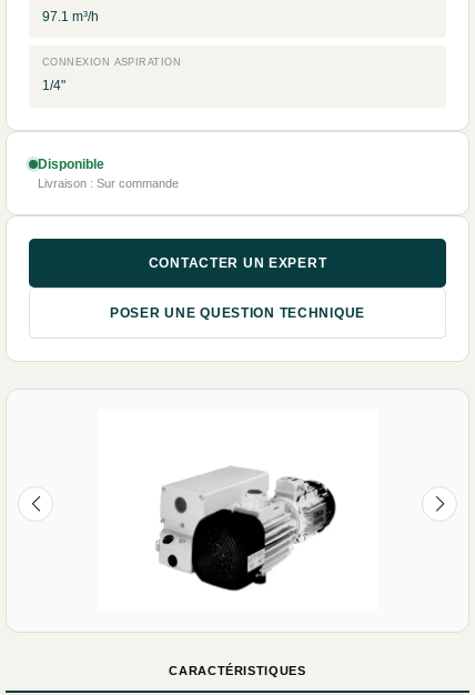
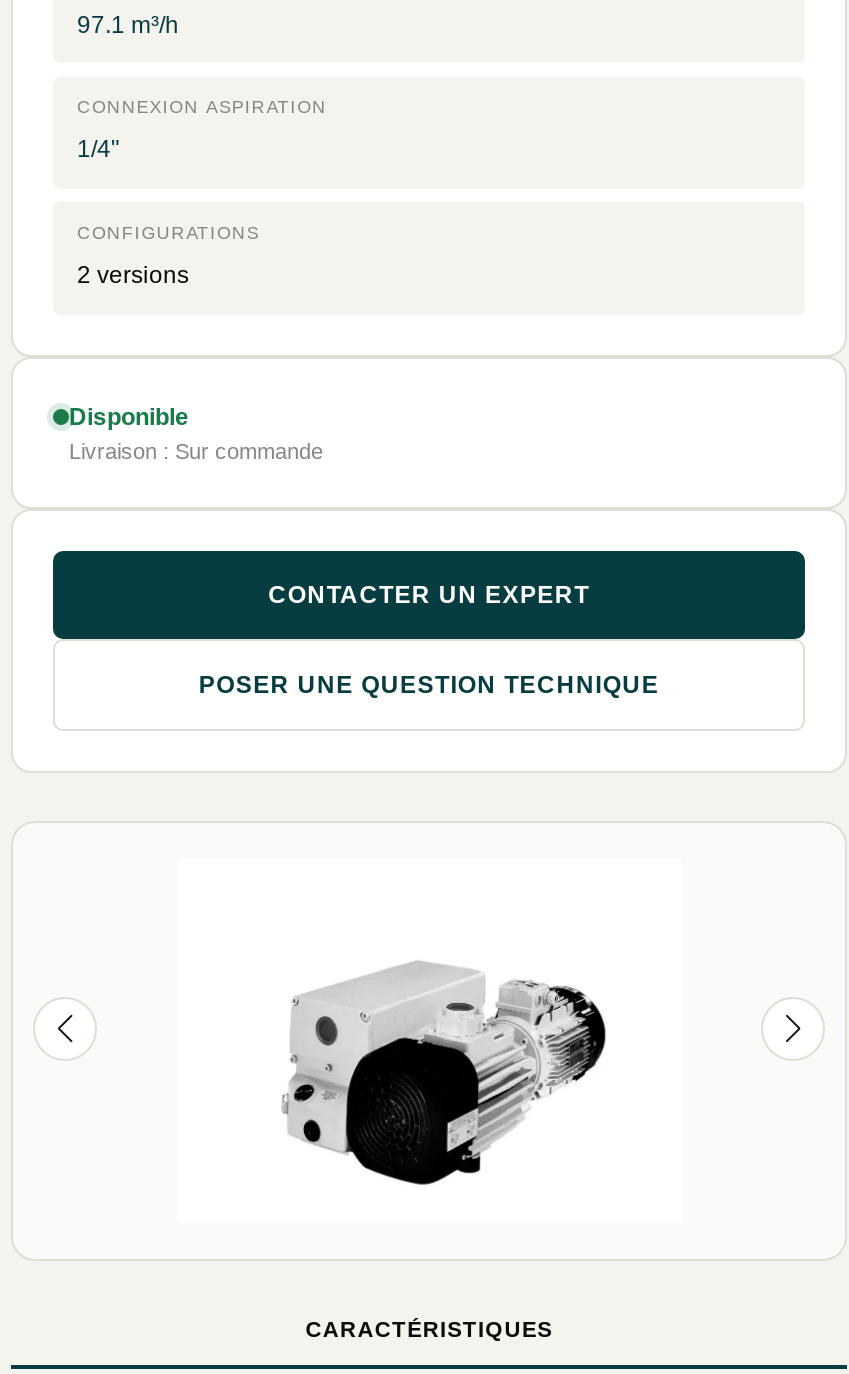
+ CONFIGURATIONS
+ 2 versions
